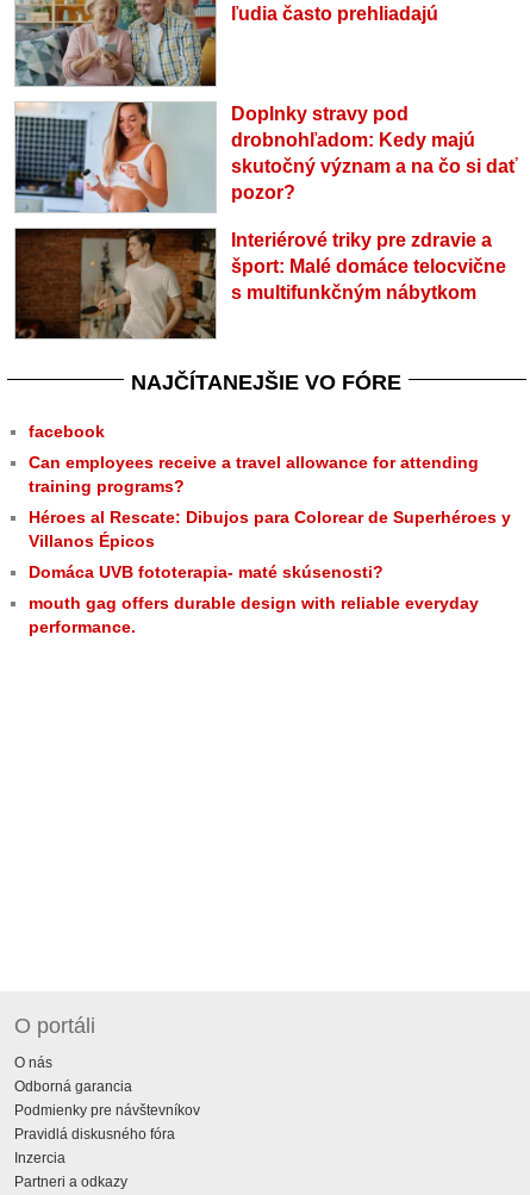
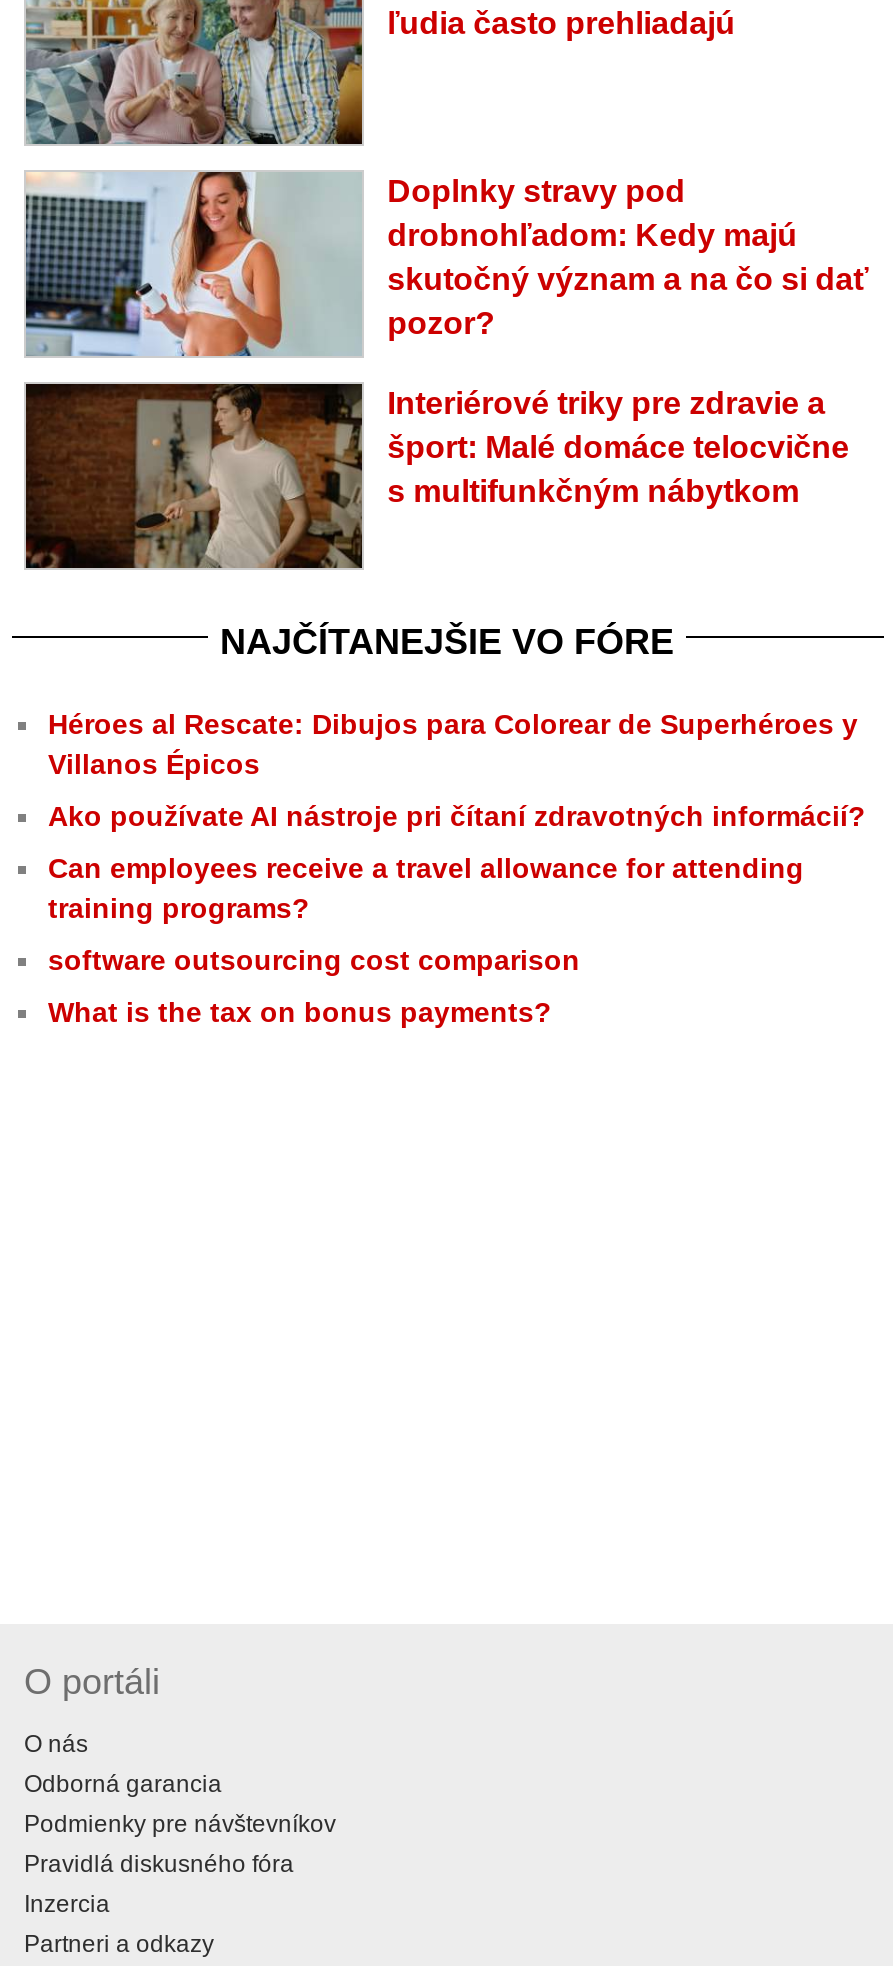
- facebook
+ Ako používate AI nástroje pri čítaní zdravotných informácií?

moved down: Can employees receive a travel allowance for attending | training programs?

moved up: Héroes al Rescate: Dibujos para Colorear de Superhéroes y | Villanos Épicos

- Domáca UVB fototerapia- maté skúsenosti?
- mouth gag offers durable design with reliable everyday
- performance.
+ software outsourcing cost comparison
+ What is the tax on bonus payments?
